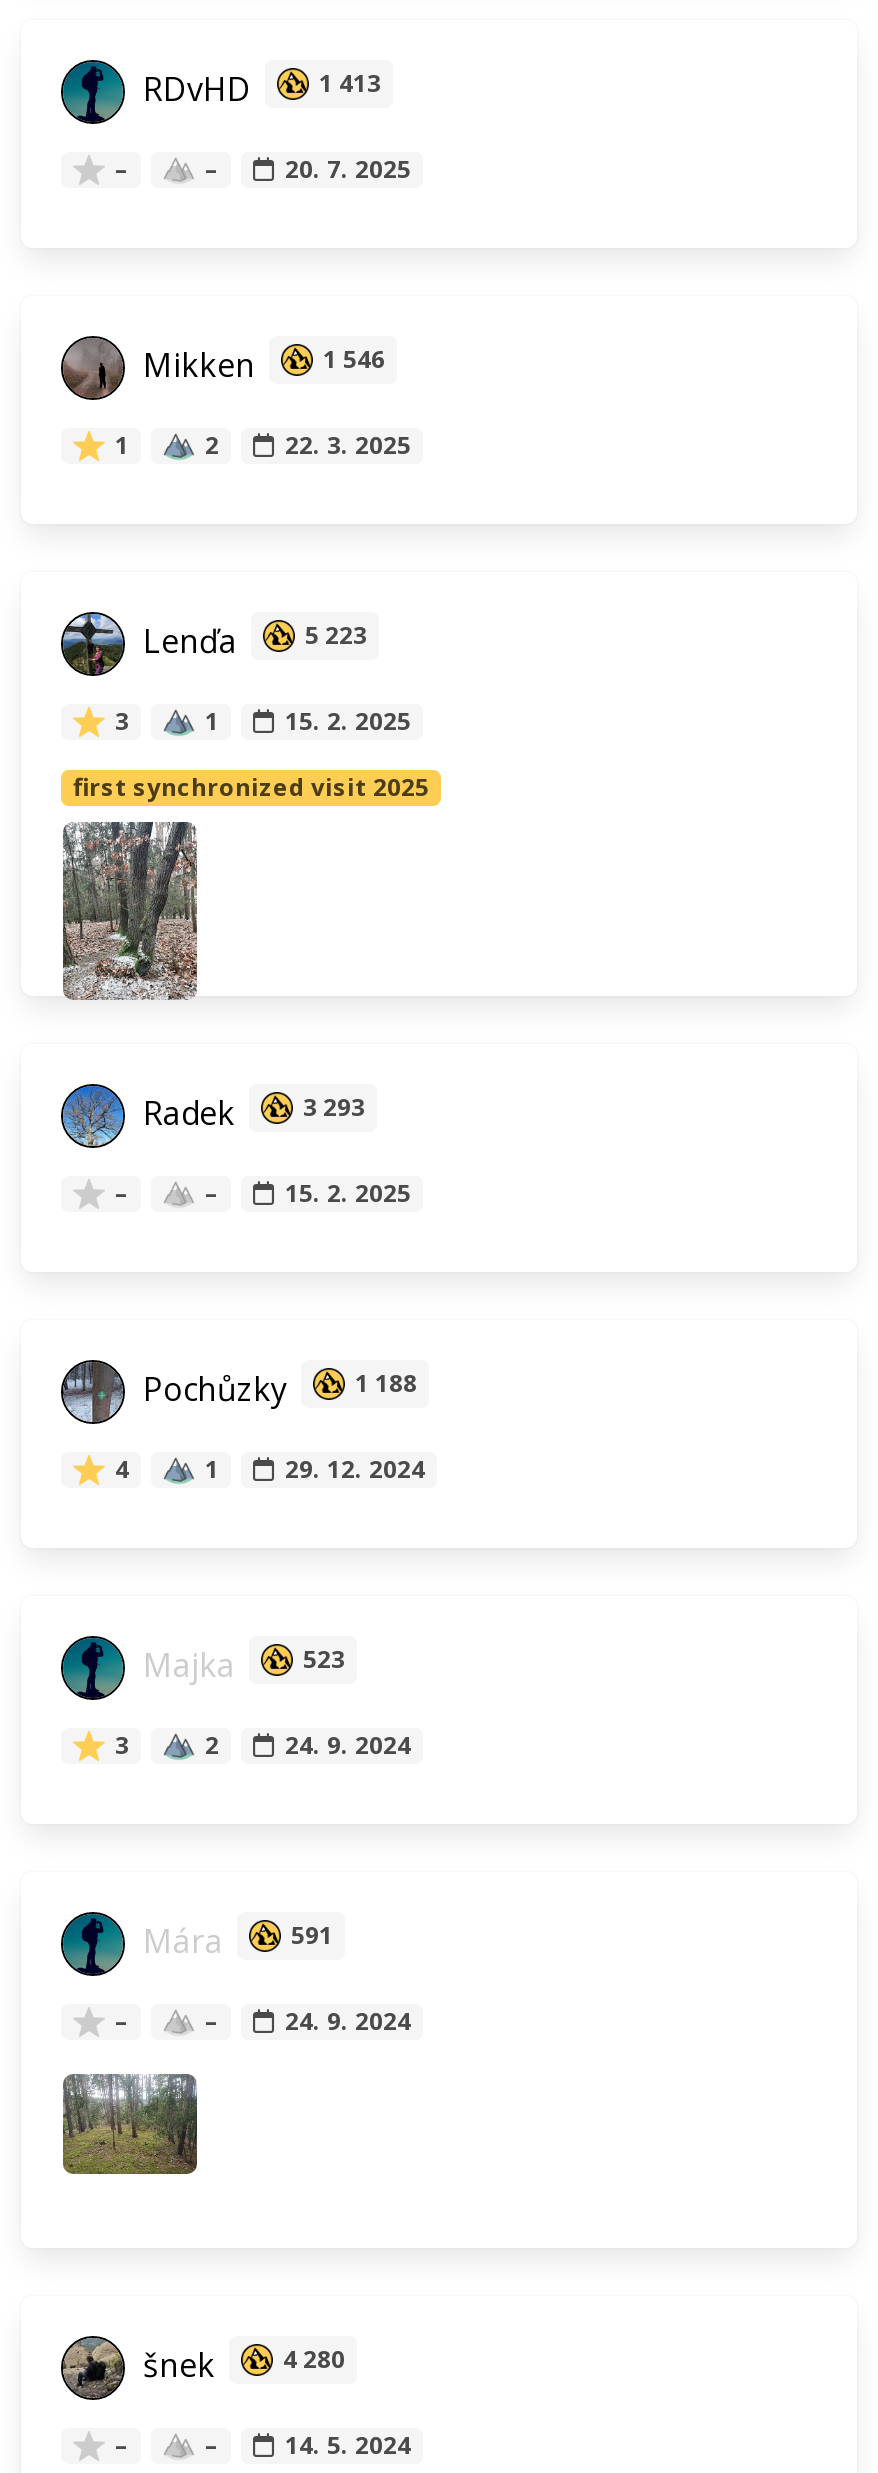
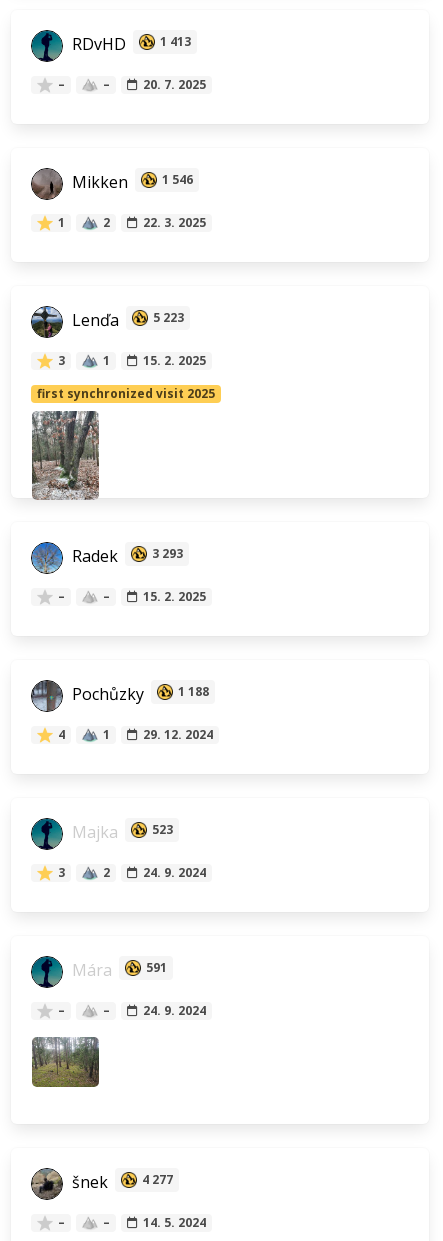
- šnek 4 280
+ šnek 4 277
